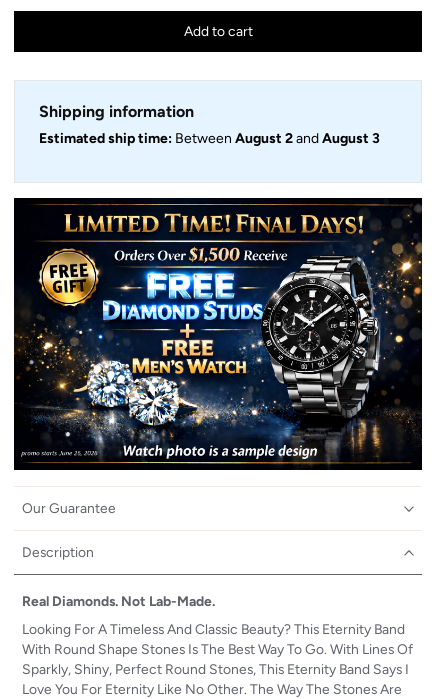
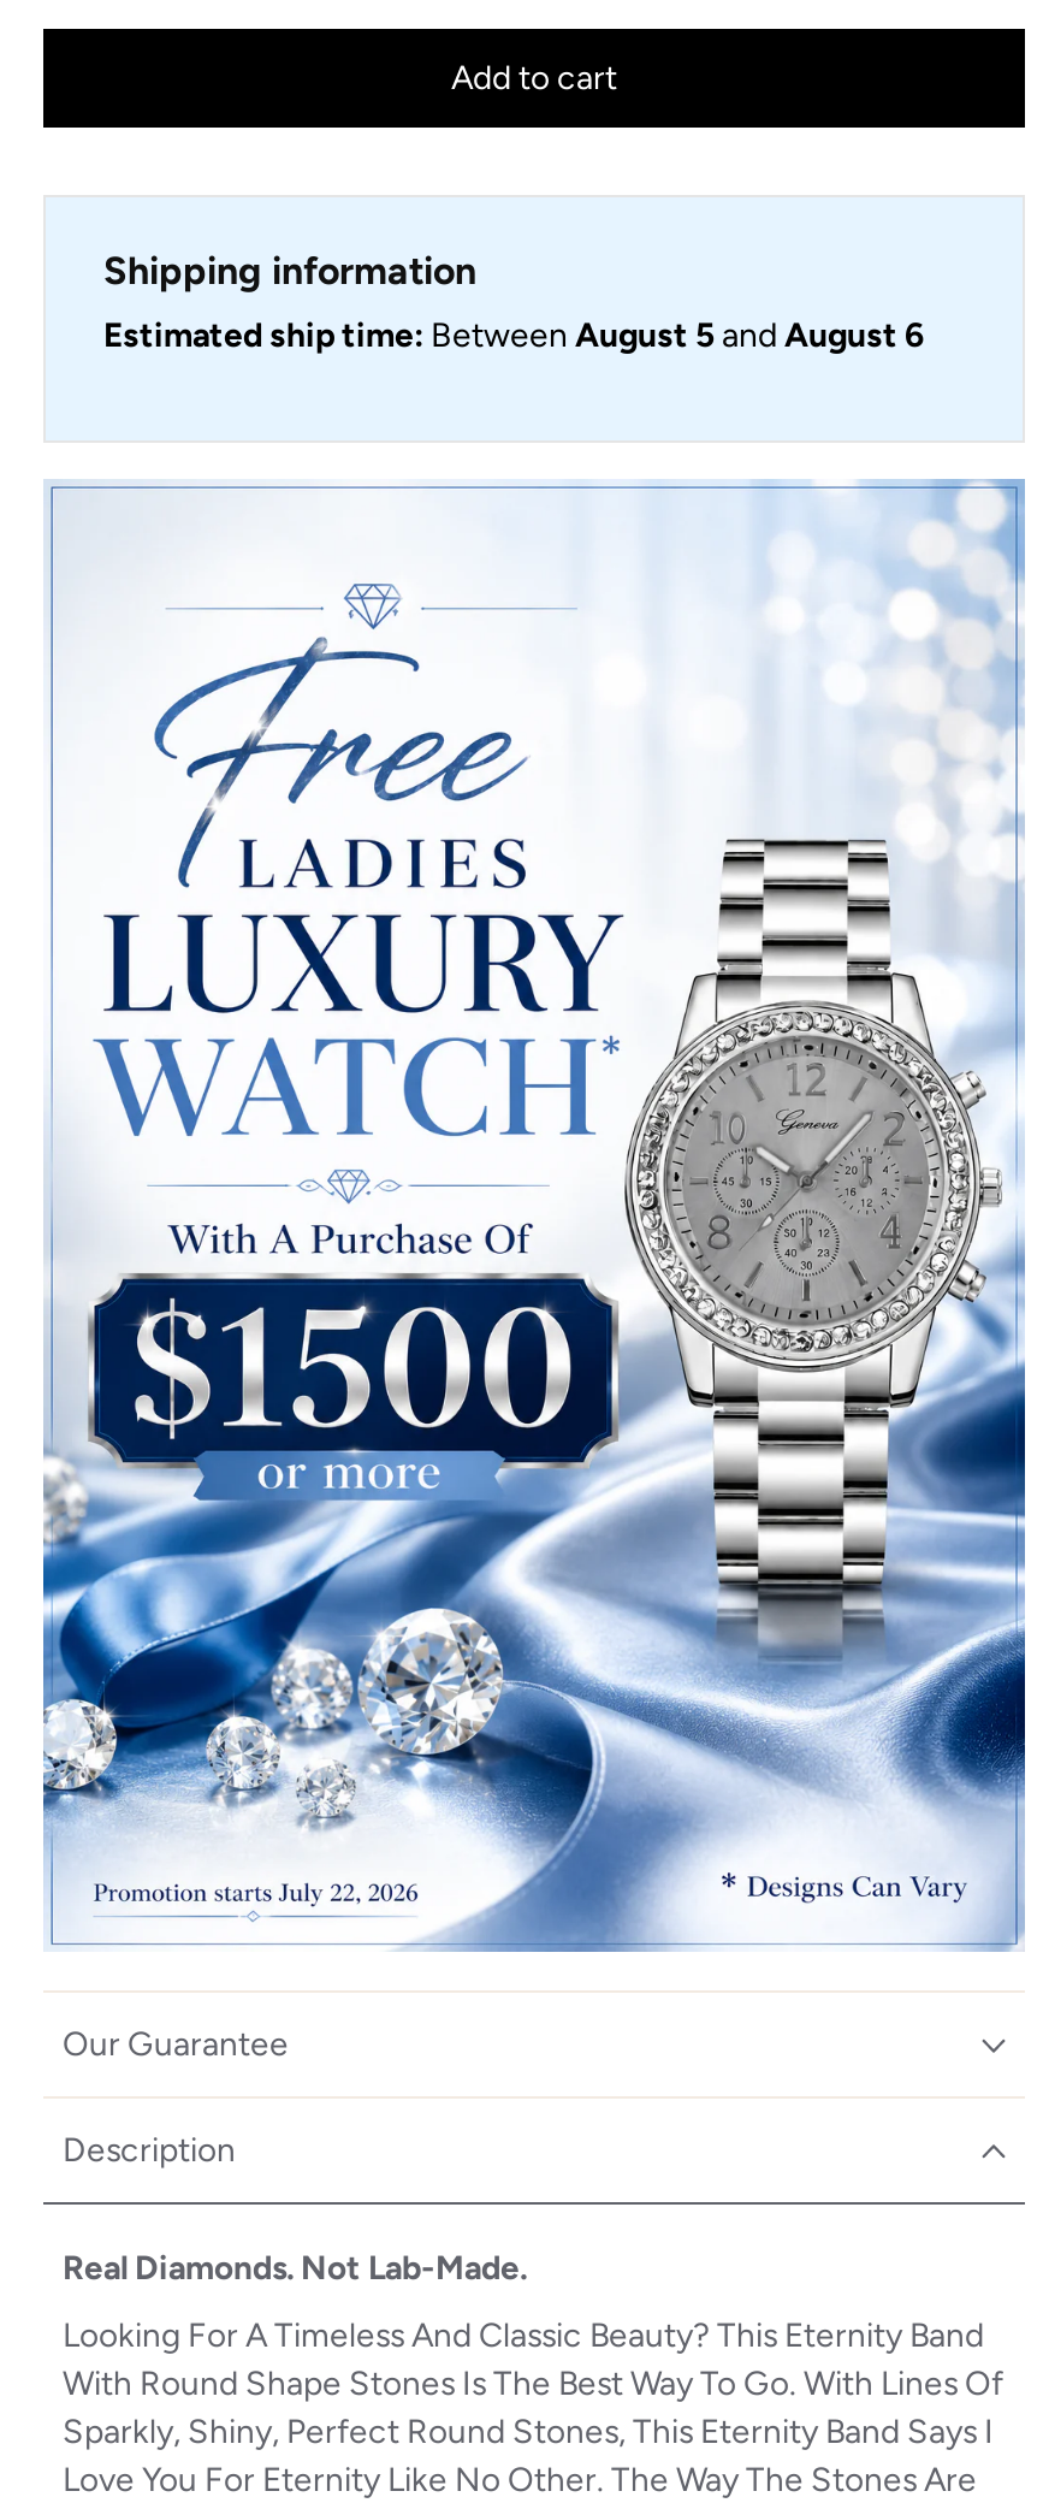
- Estimated ship time: Between August 2 and August 3
+ Estimated ship time: Between August 5 and August 6

- [image]
+ [image]
